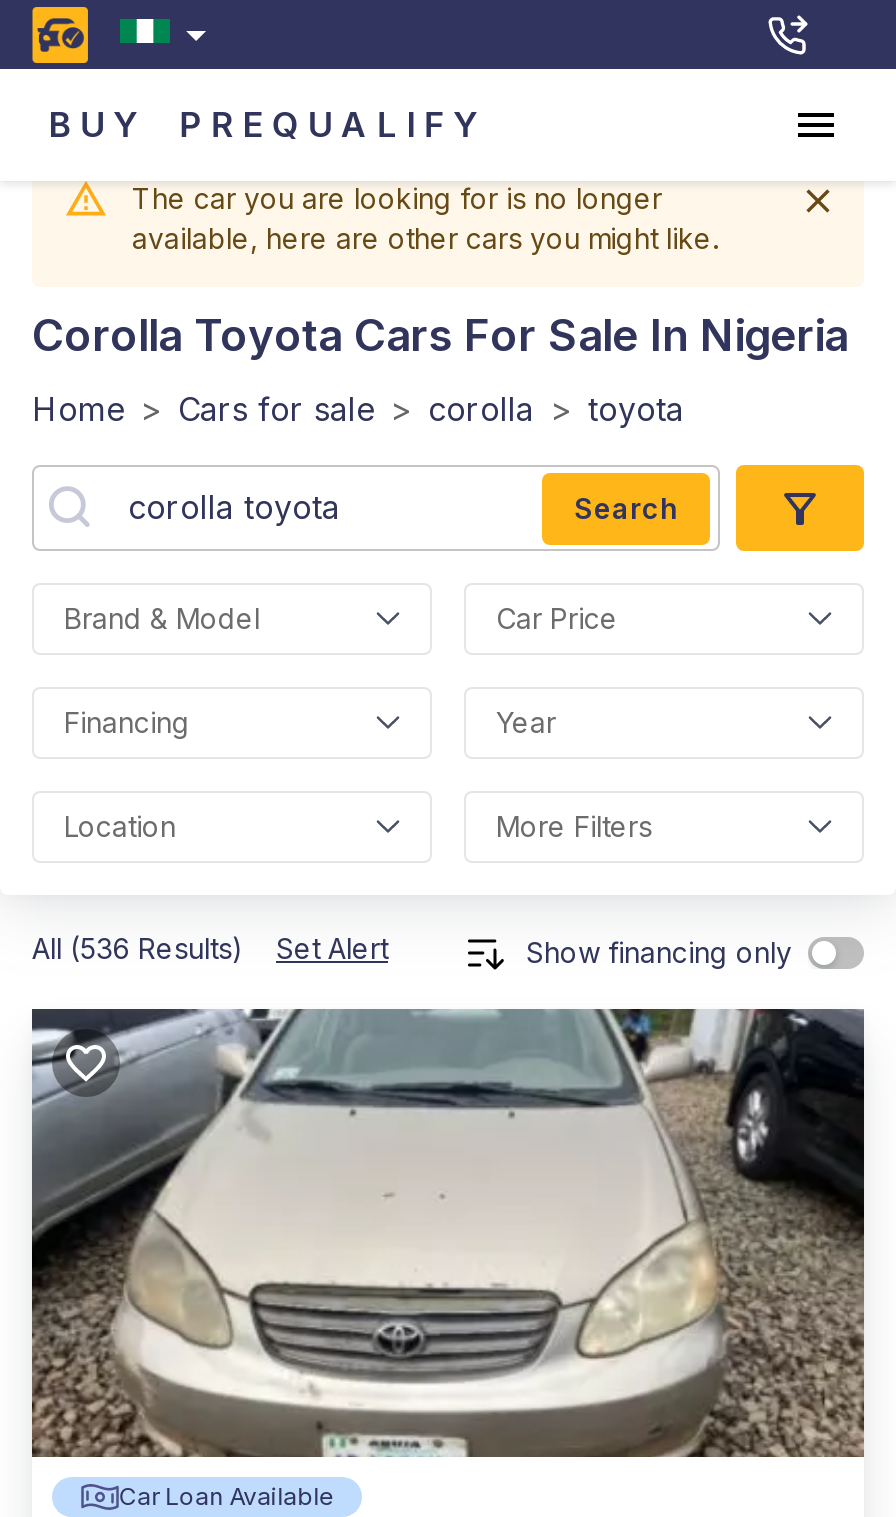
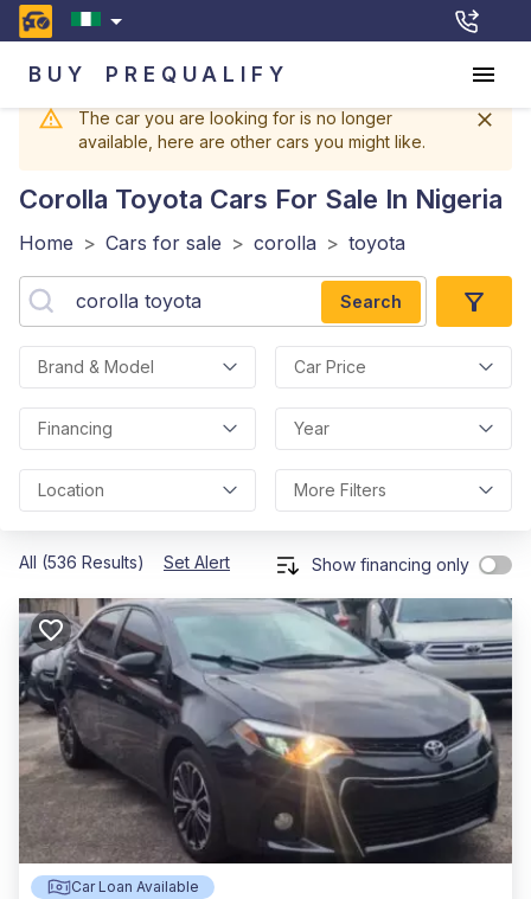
- [image]
+ [image]
